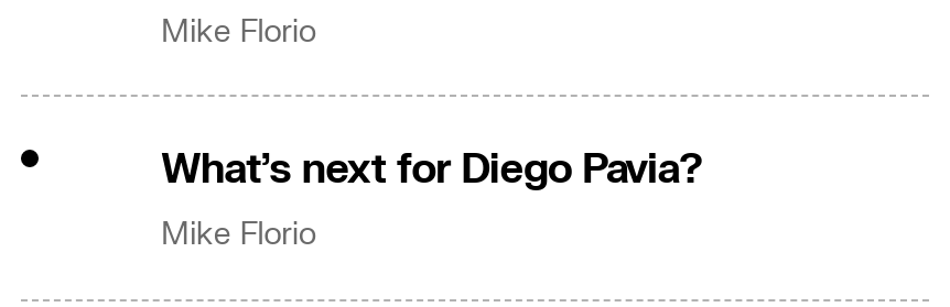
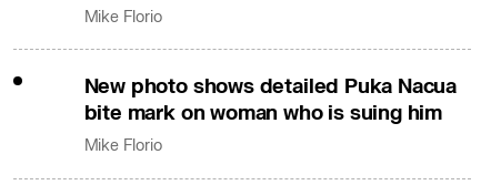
- What’s next for Diego Pavia?
+ New photo shows detailed Puka Nacua
+ bite mark on woman who is suing him
